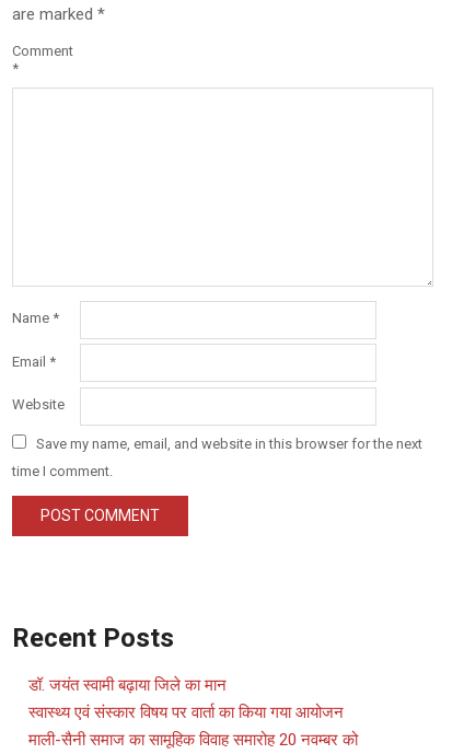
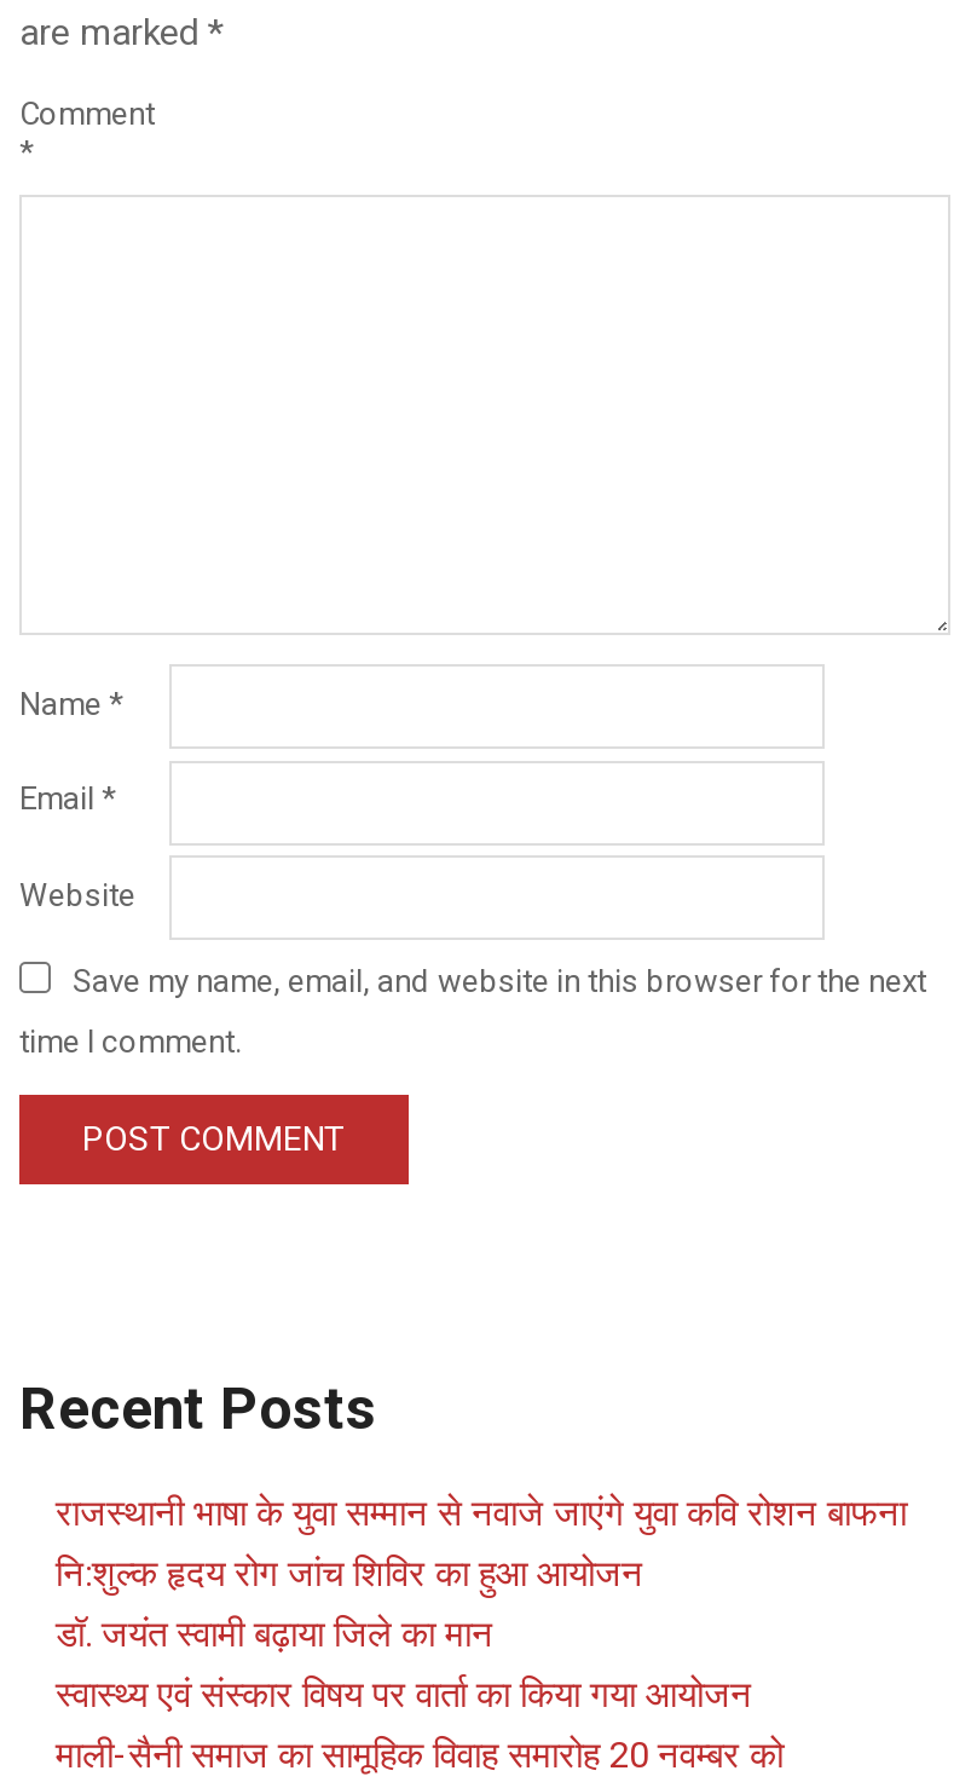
+ राजस्थानी भाषा के युवा सम्मान से नवाजे जाएंगे युवा कवि रोशन बाफना
+ नि:शुल्क हृदय रोग जांच शिविर का हुआ आयोजन
